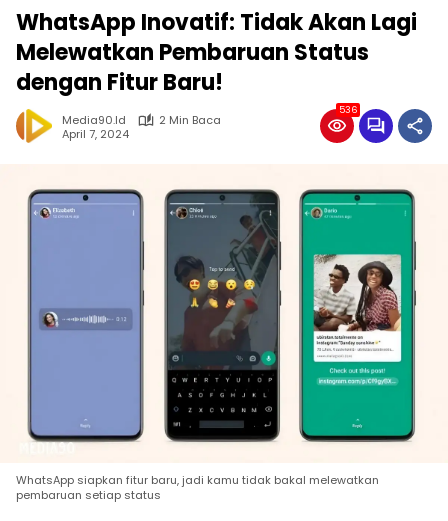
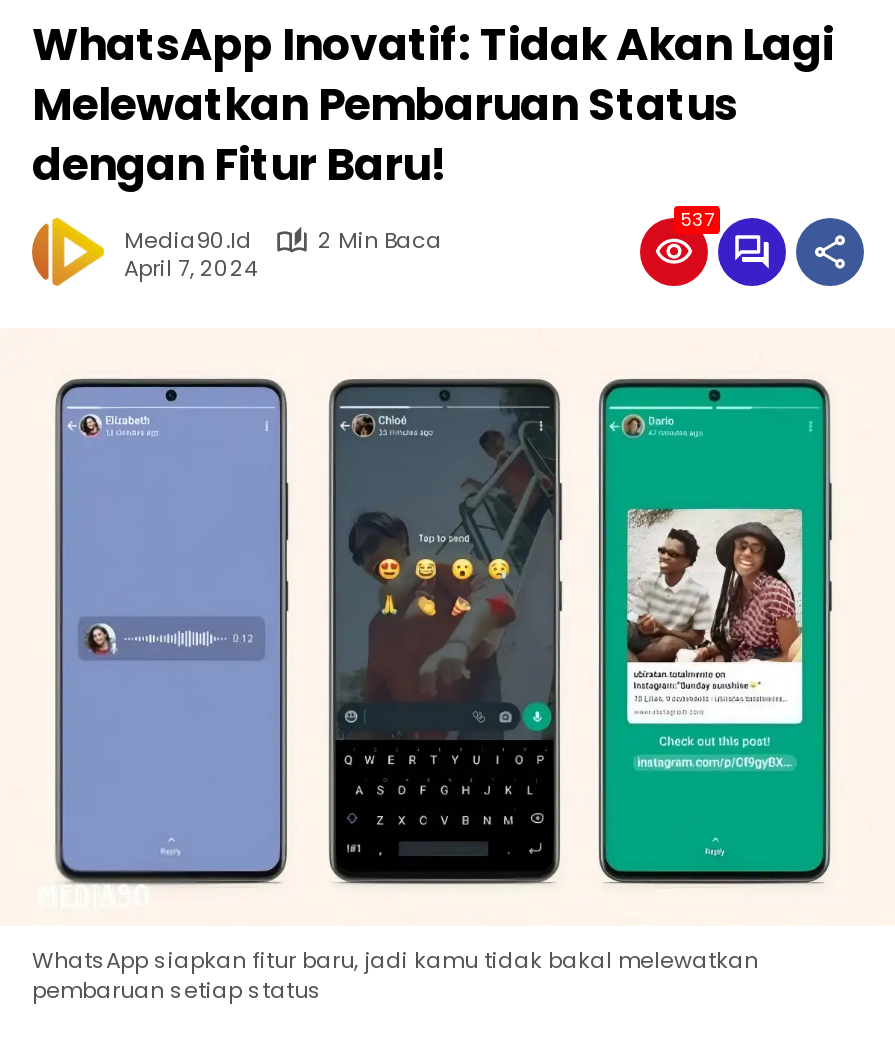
- 536
+ 537
